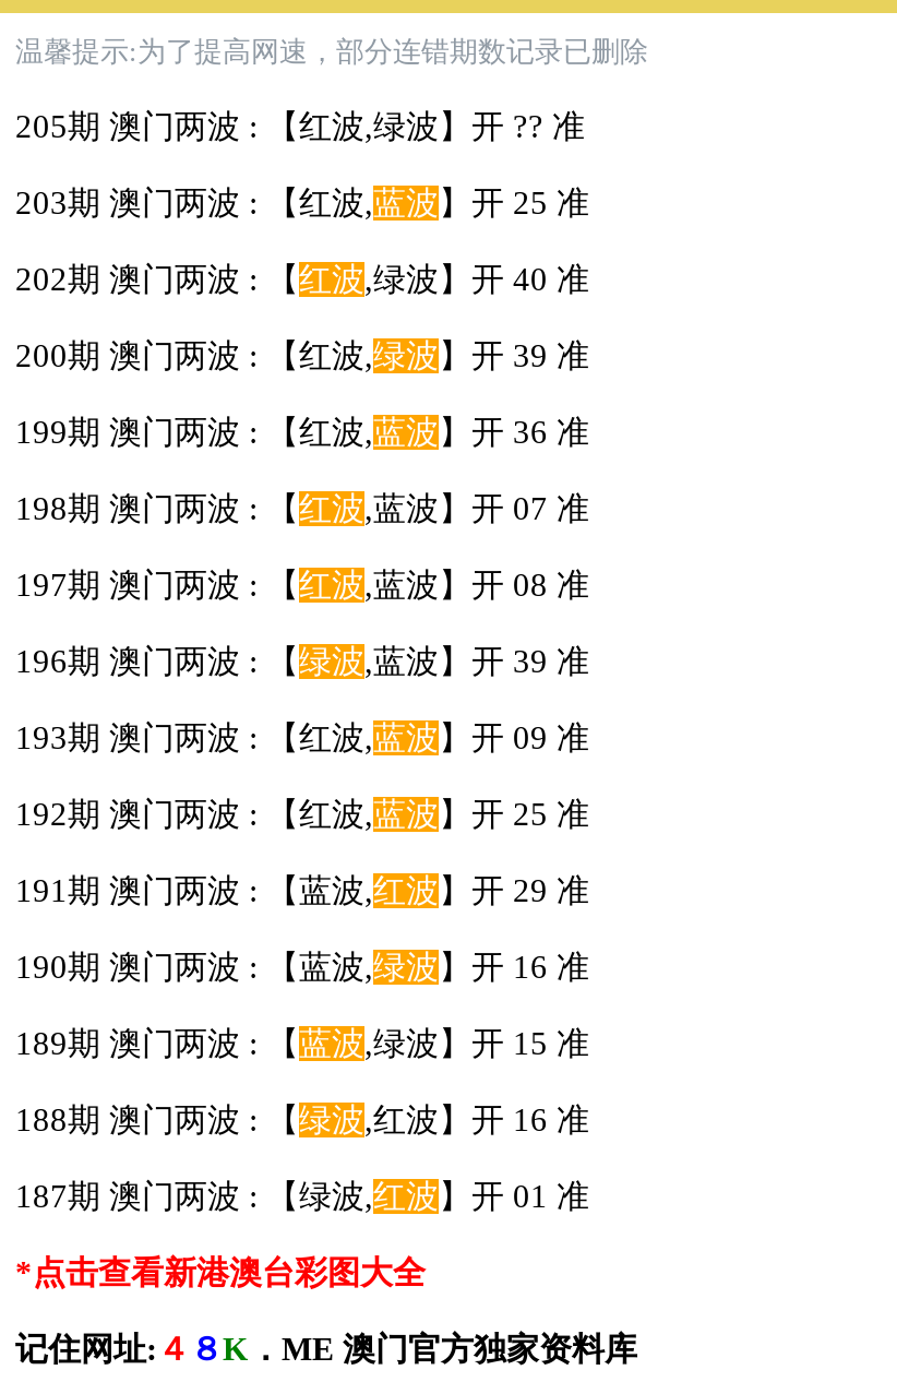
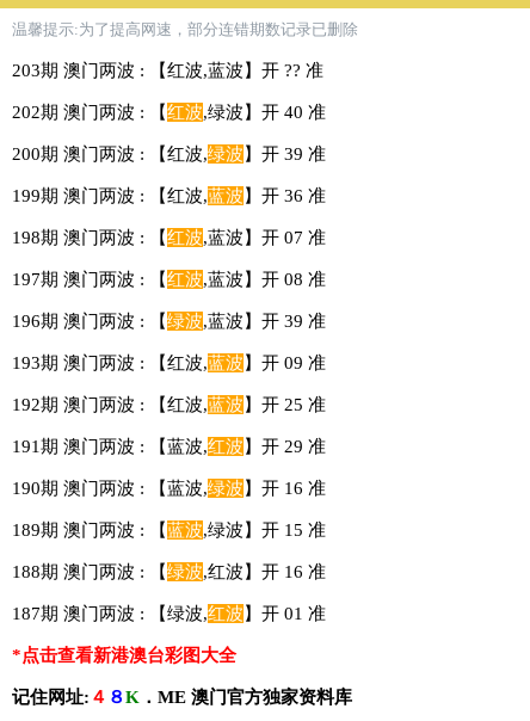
- 205期 澳门两波 : 【红波,绿波】开 ?? 准
- 203期 澳门两波 : 【红波,蓝波】开 25 准
+ 203期 澳门两波 : 【红波,蓝波】开 ?? 准
